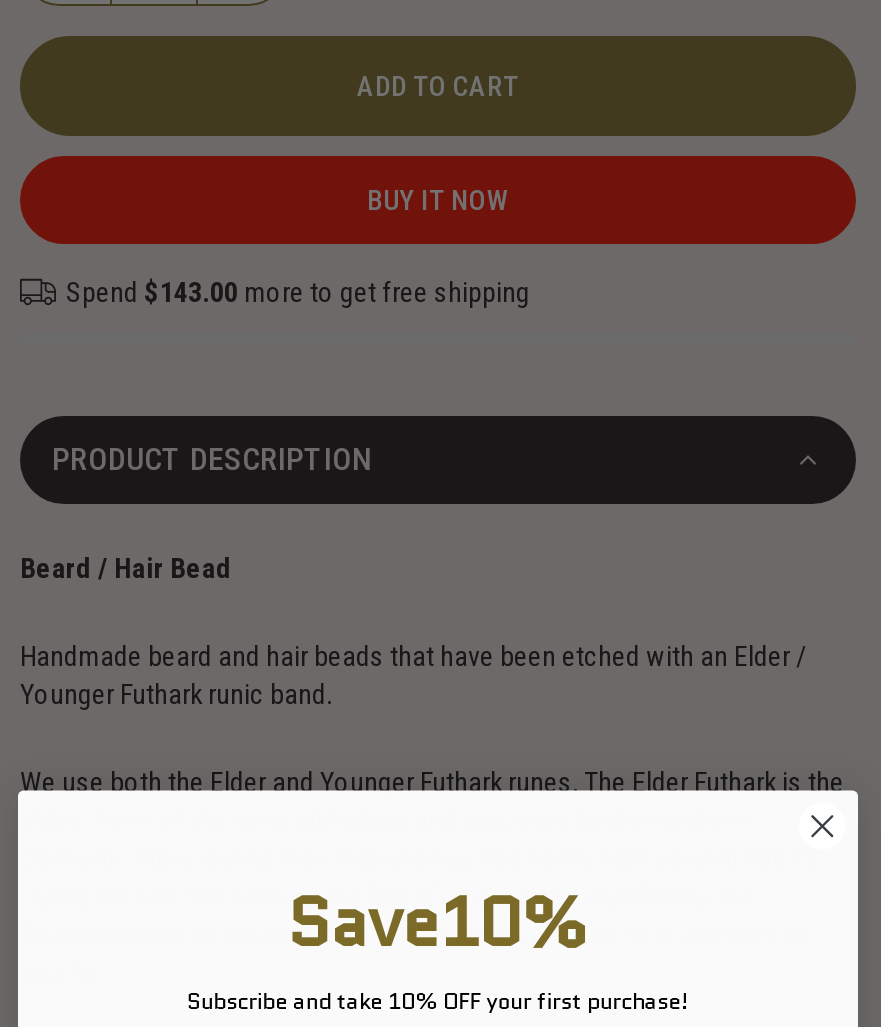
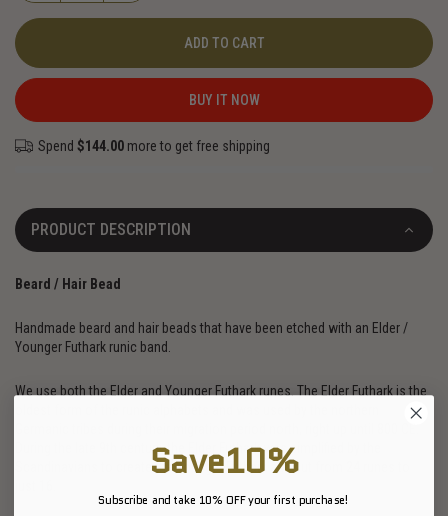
- Spend $143.00 more to get free shipping
+ Spend $144.00 more to get free shipping
